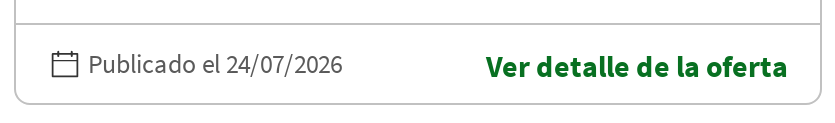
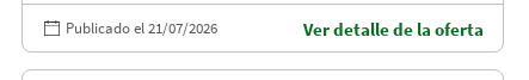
- Publicado el 24/07/2026
+ Publicado el 21/07/2026
